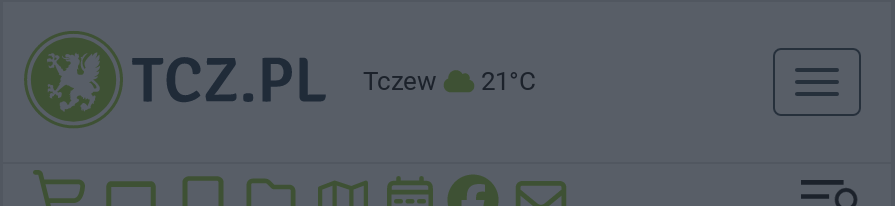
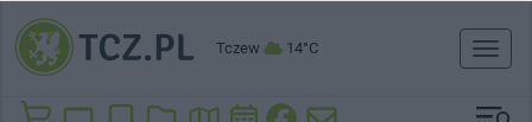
- Tczew 21°C
+ Tczew 14°C
